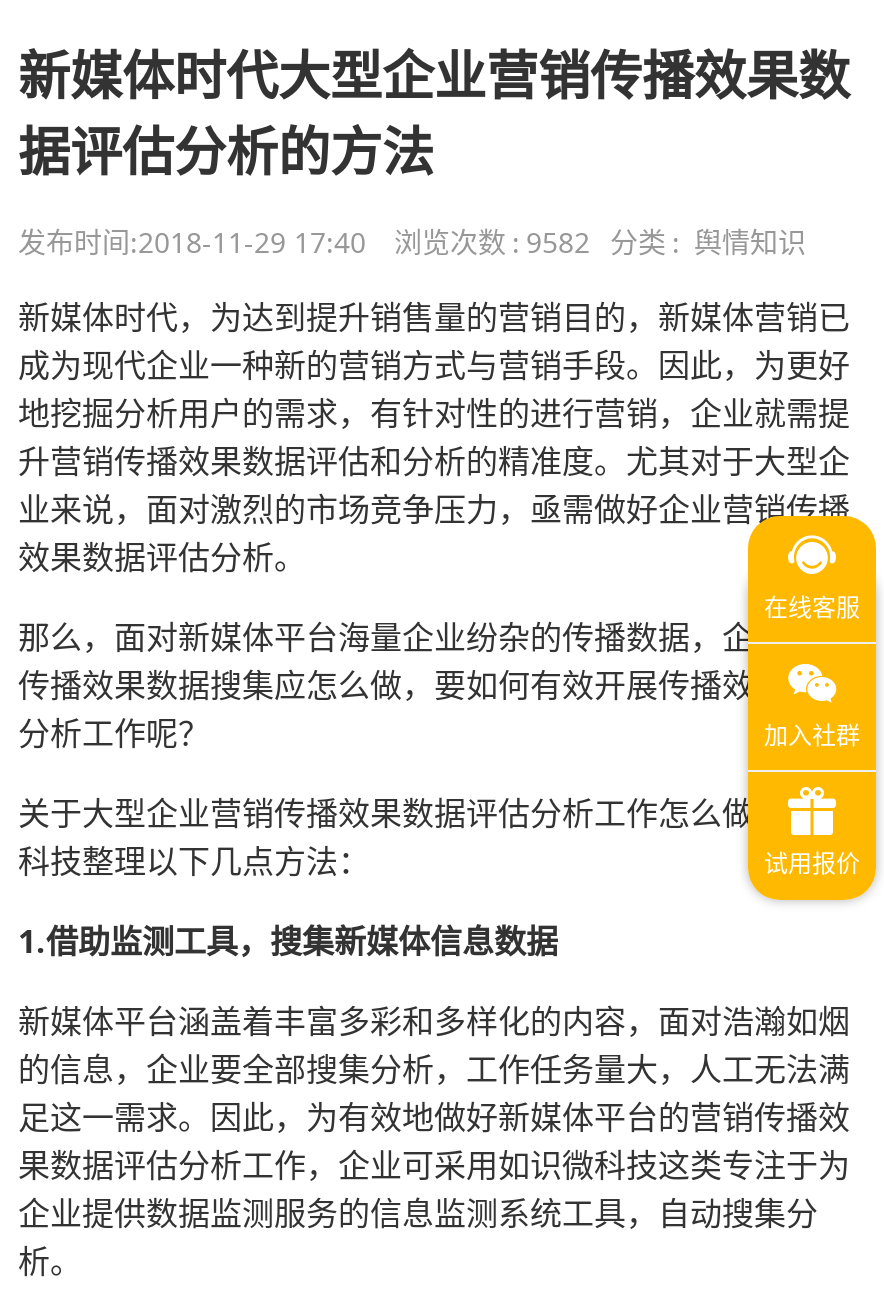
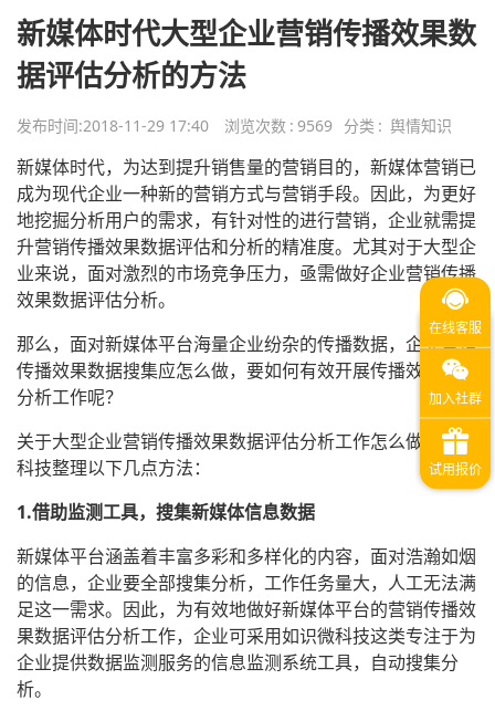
- 浏览次数 : 9582 分类 : 舆情知识
+ 浏览次数 : 9569 分类 : 舆情知识
